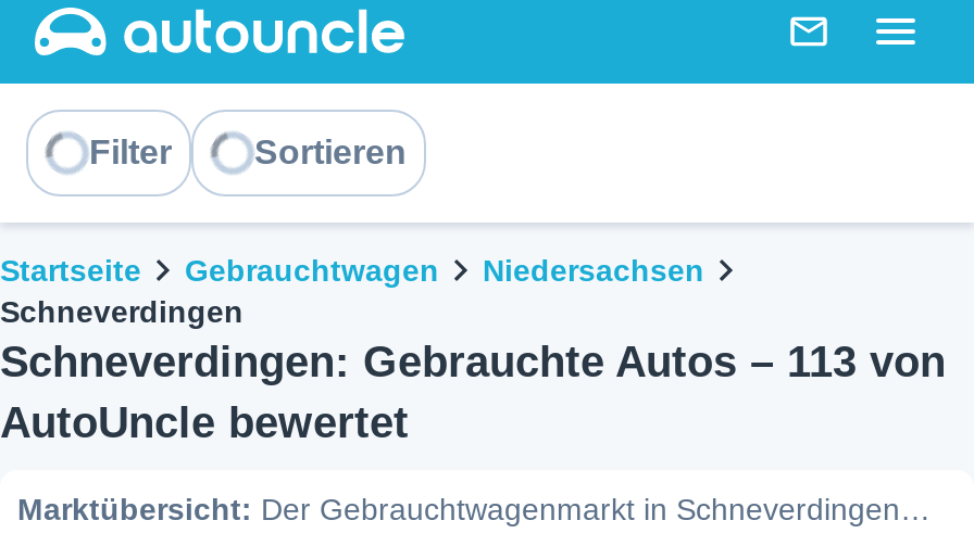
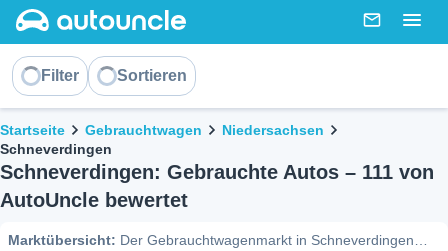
- Schneverdingen: Gebrauchte Autos – 113 von
+ Schneverdingen: Gebrauchte Autos – 111 von
